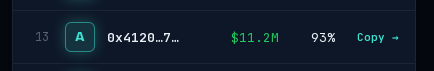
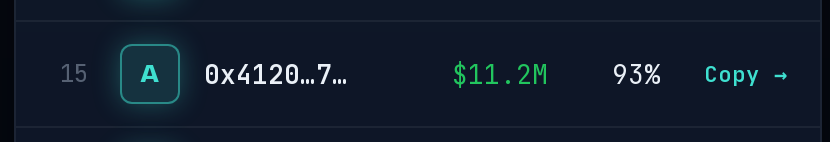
- 13 A
+ 15 A
